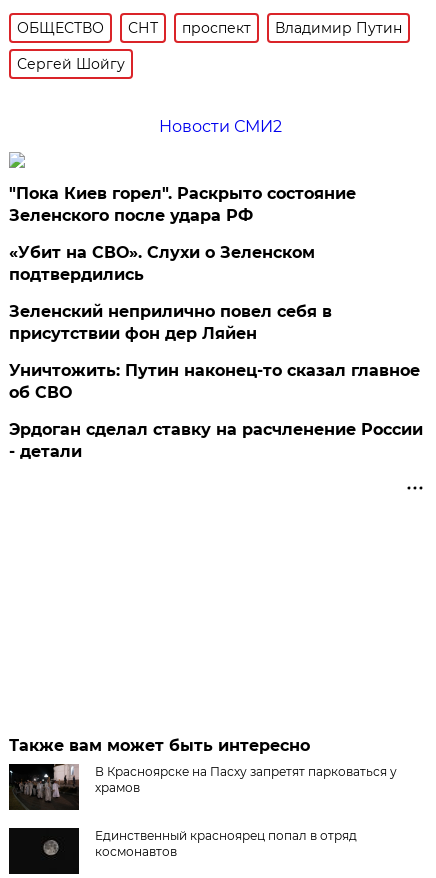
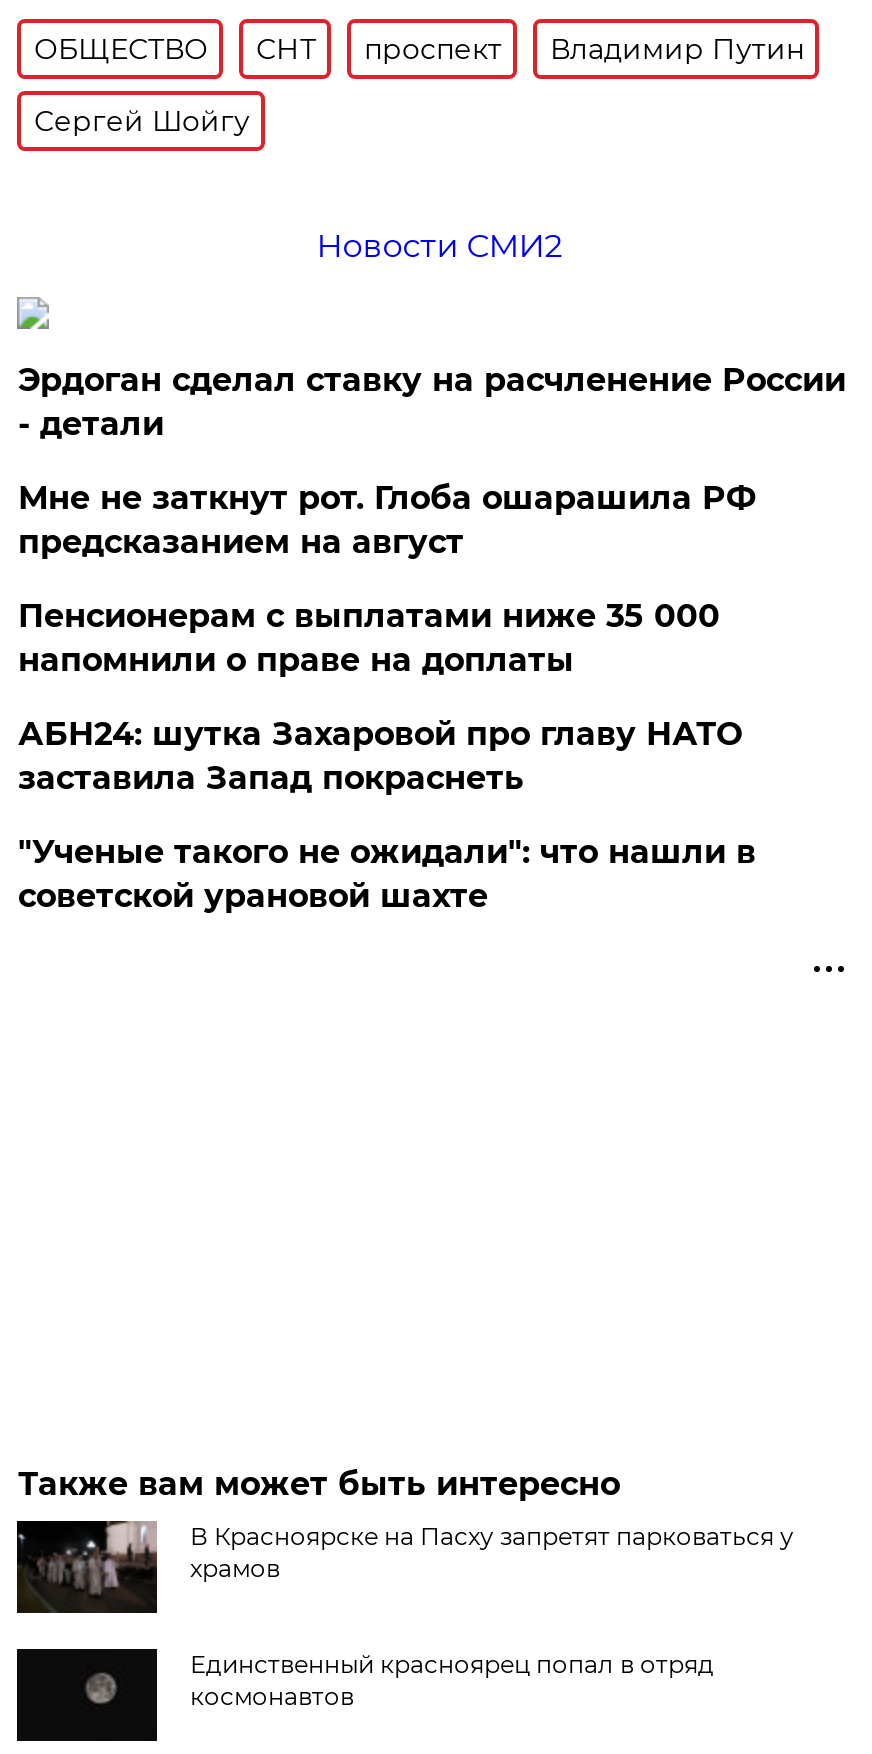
- "Пока Киев горел". Раскрыто состояние
- Зеленского после удара РФ
- «Убит на СВО». Слухи о Зеленском
- подтвердились
- Зеленский неприлично повел cебя в
- присутствии фон дер Ляйен
- Уничтожить: Путин наконец-то сказал главное
- об СВО

moved up: Эрдоган сделал ставку на расчленение России | - детали

+ Мне не заткнут рот. Глоба ошарашила РФ
+ предсказанием на август
+ Пенсионерам с выплатами ниже 35 000
+ напомнили о праве на доплаты
+ АБН24: шутка Захаровой про главу НАТО
+ заставила Запад покраснеть
+ "Ученые такого не ожидали": что нашли в
+ советской урановой шахте
